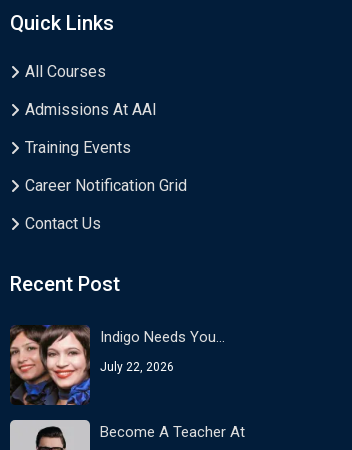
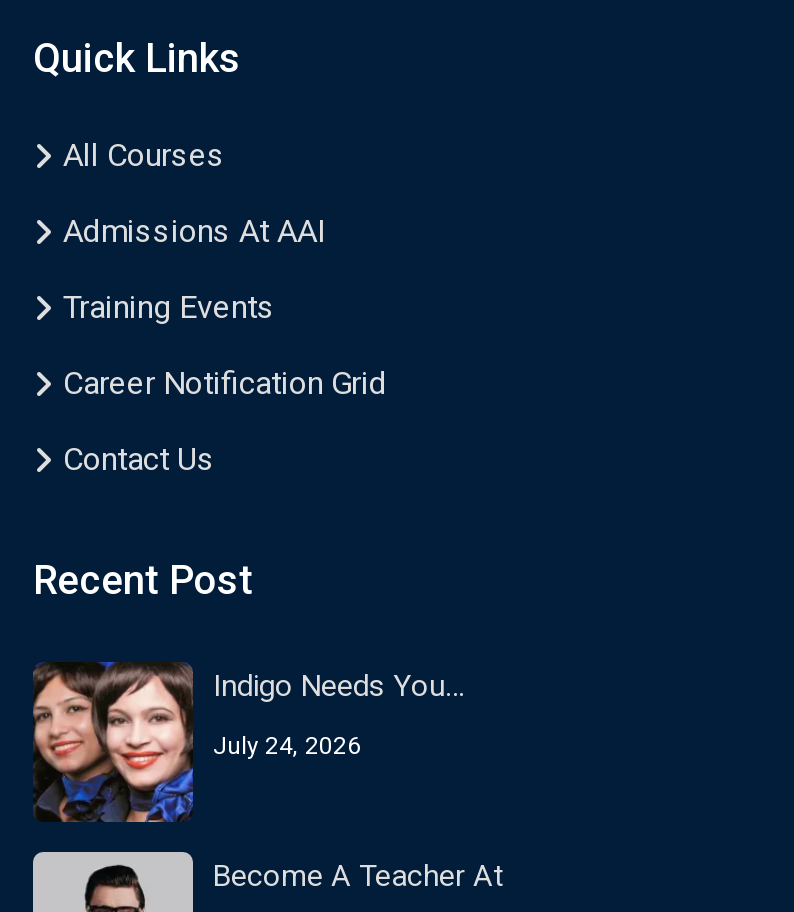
- July 22, 2026
+ July 24, 2026
